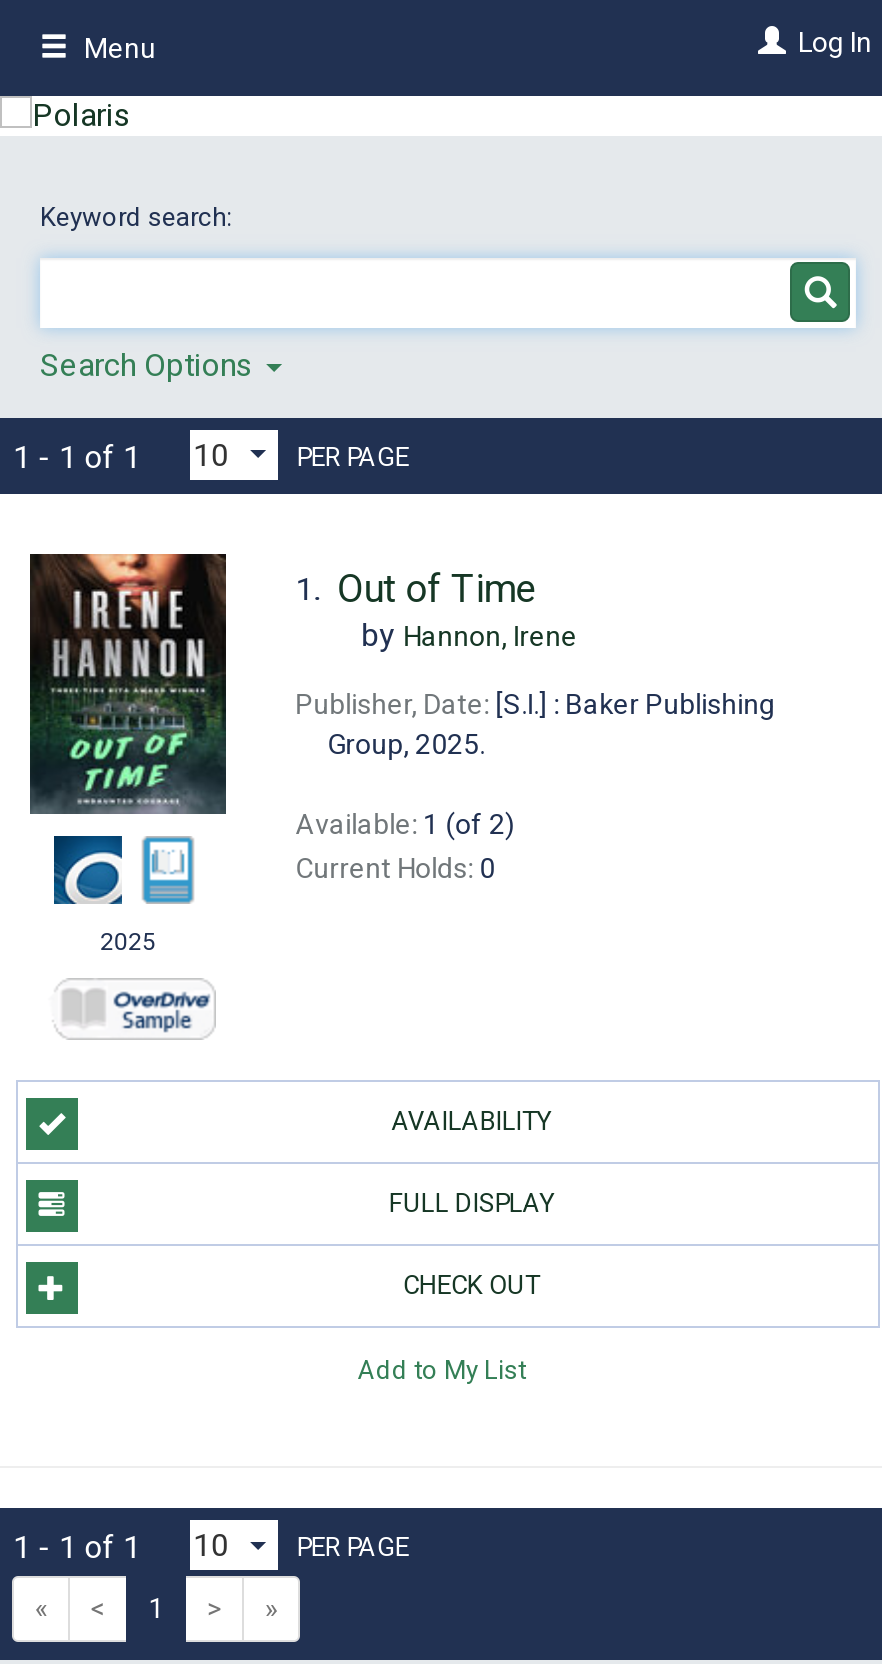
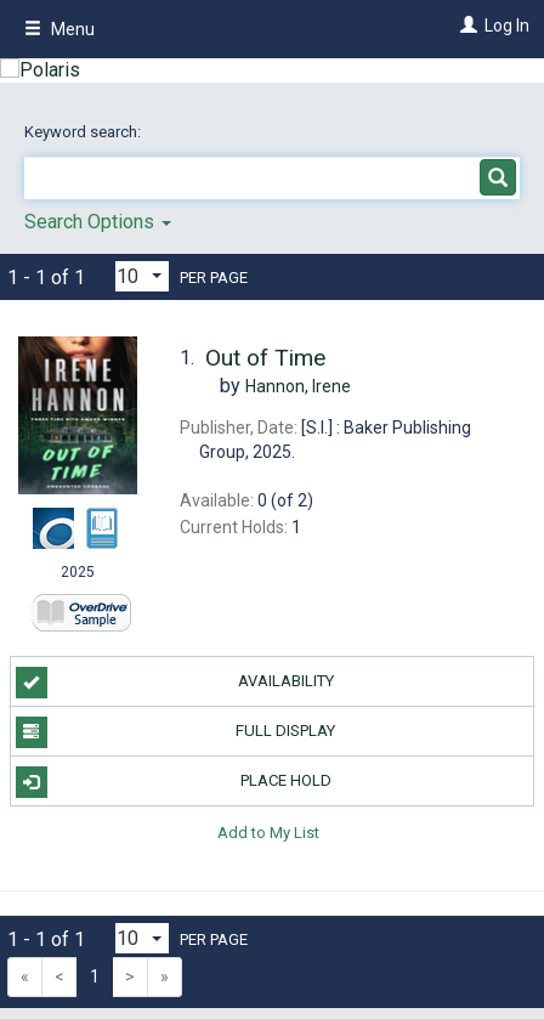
- Available: 1 (of 2)
+ Available: 0 (of 2)

- Current Holds: 0
+ Current Holds: 1

- CHECK OUT
+ PLACE HOLD
